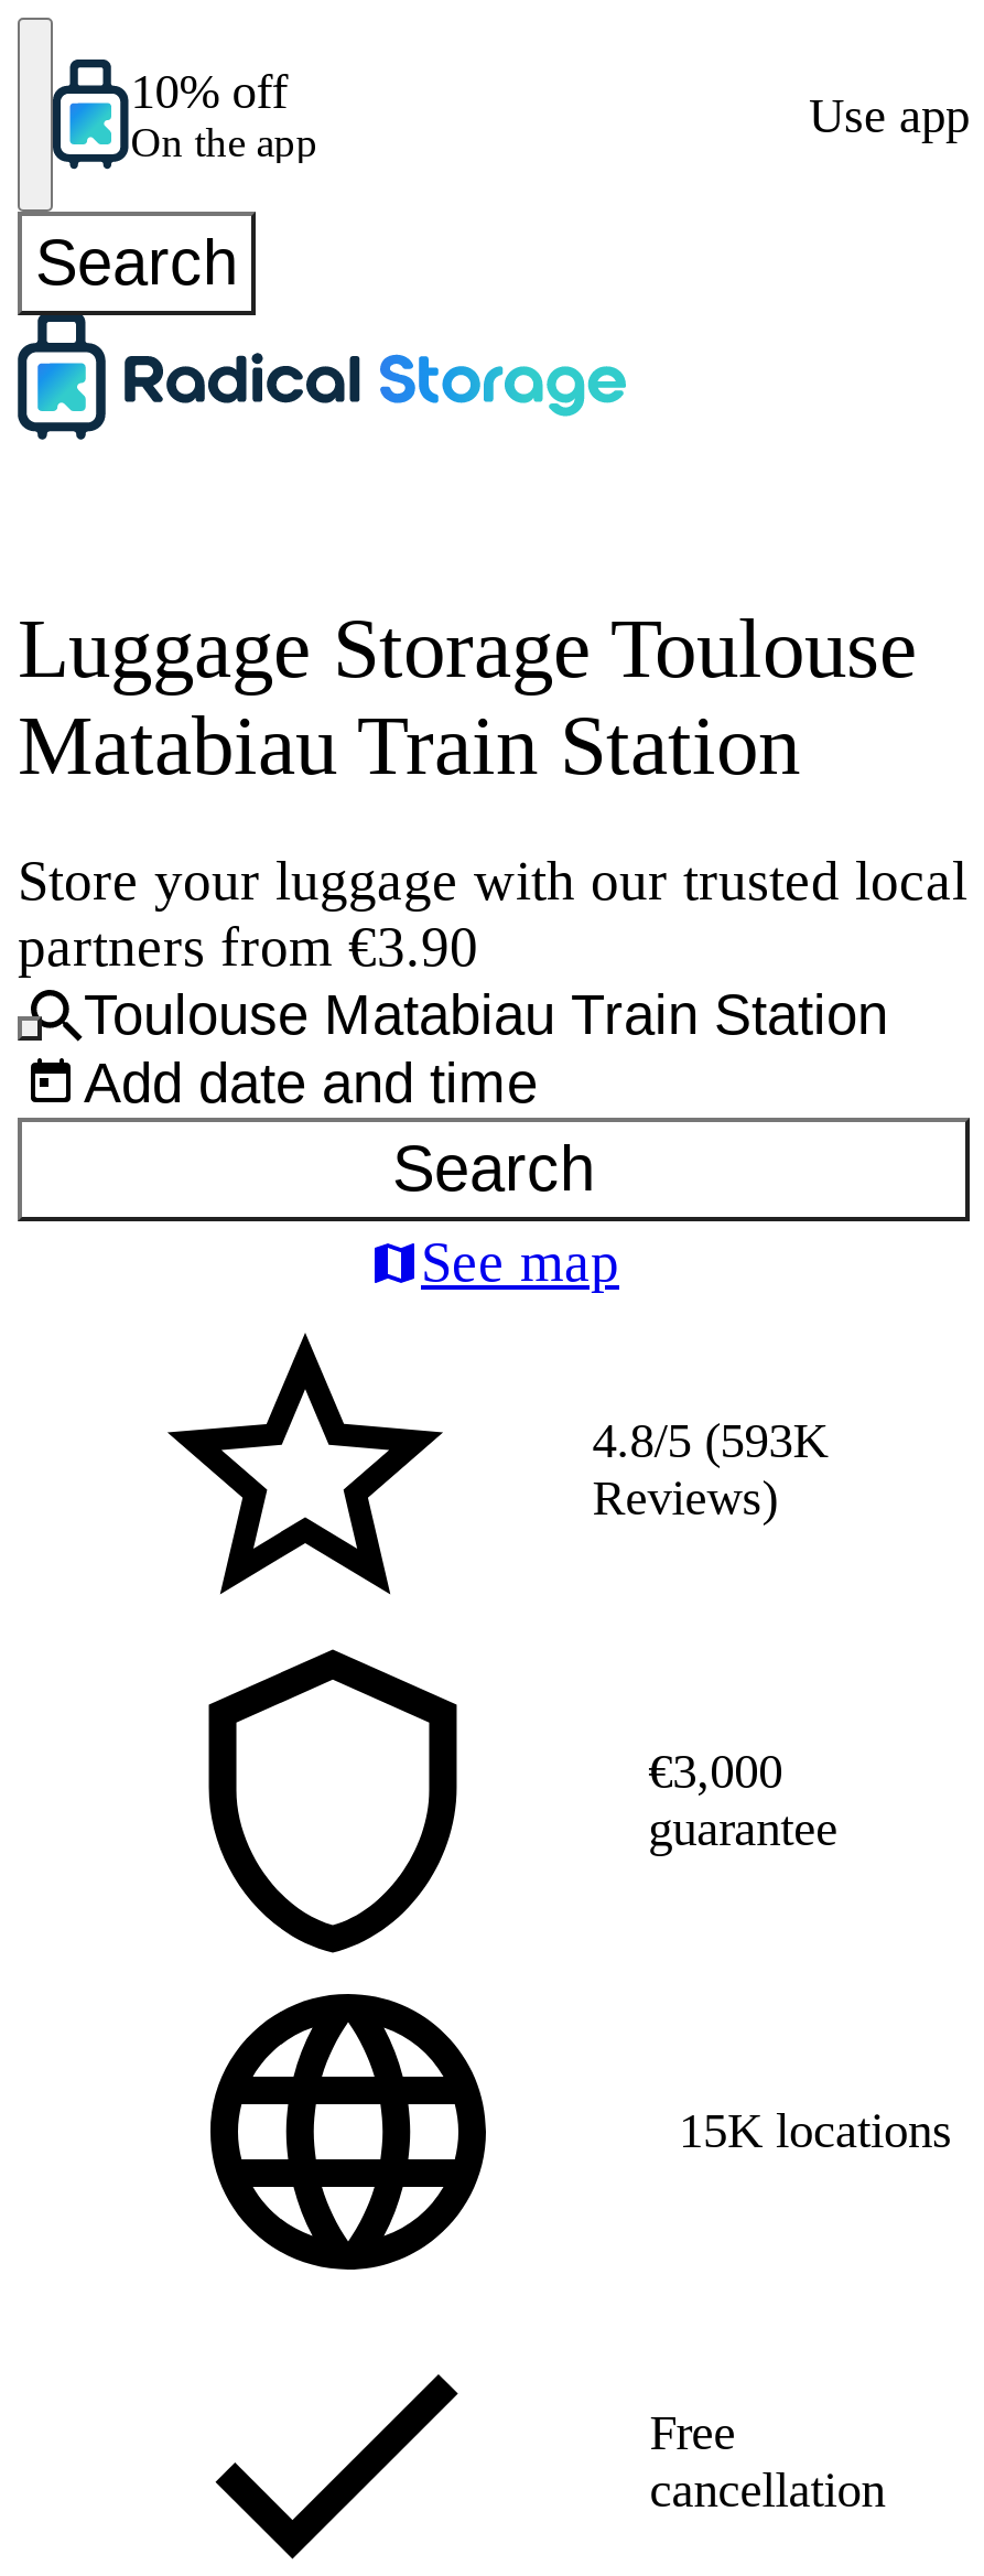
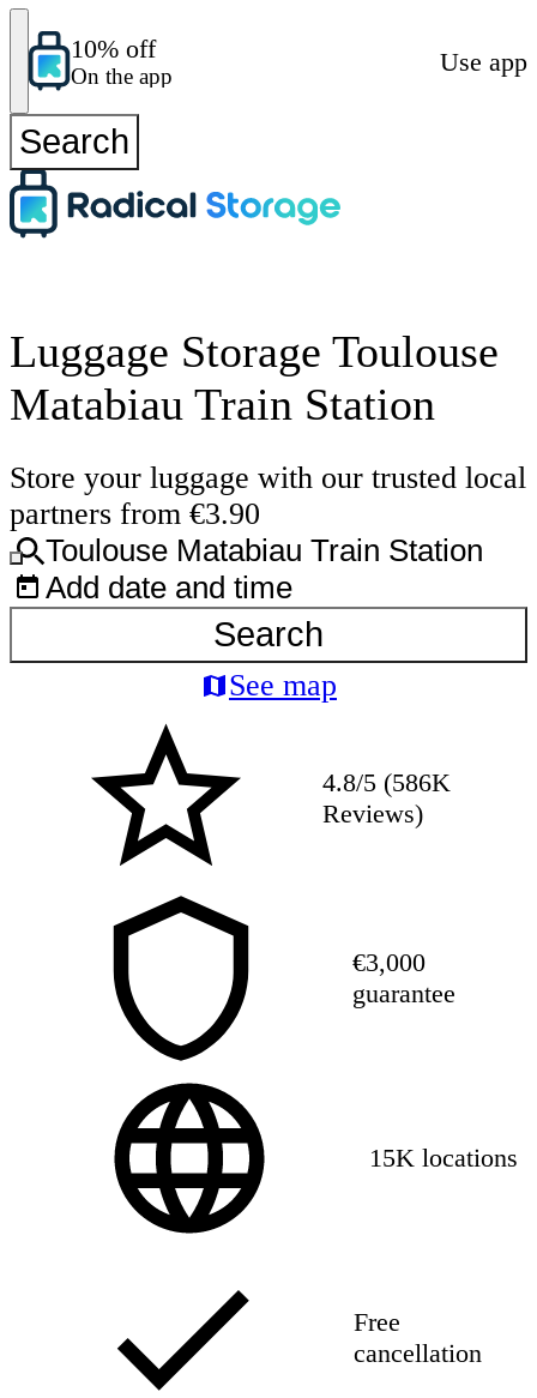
- 4.8/5 (593K
+ 4.8/5 (586K
